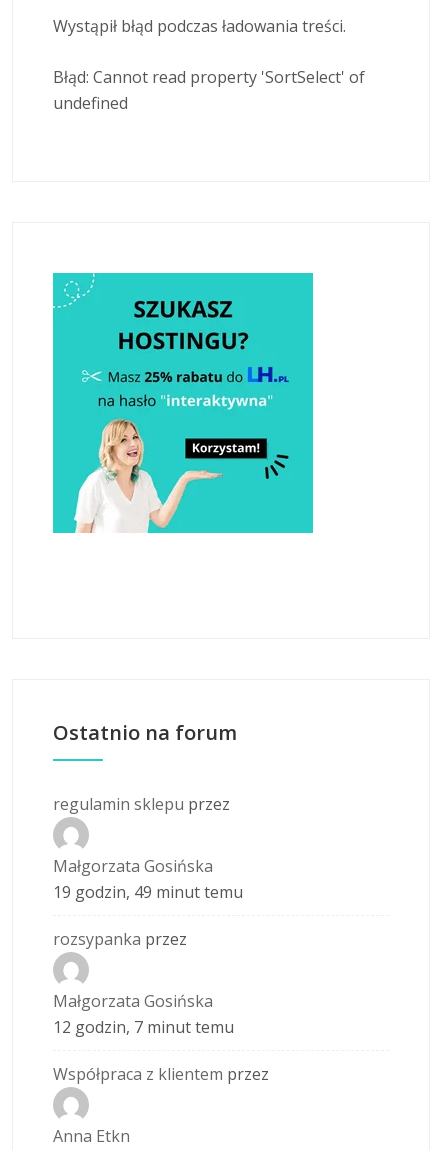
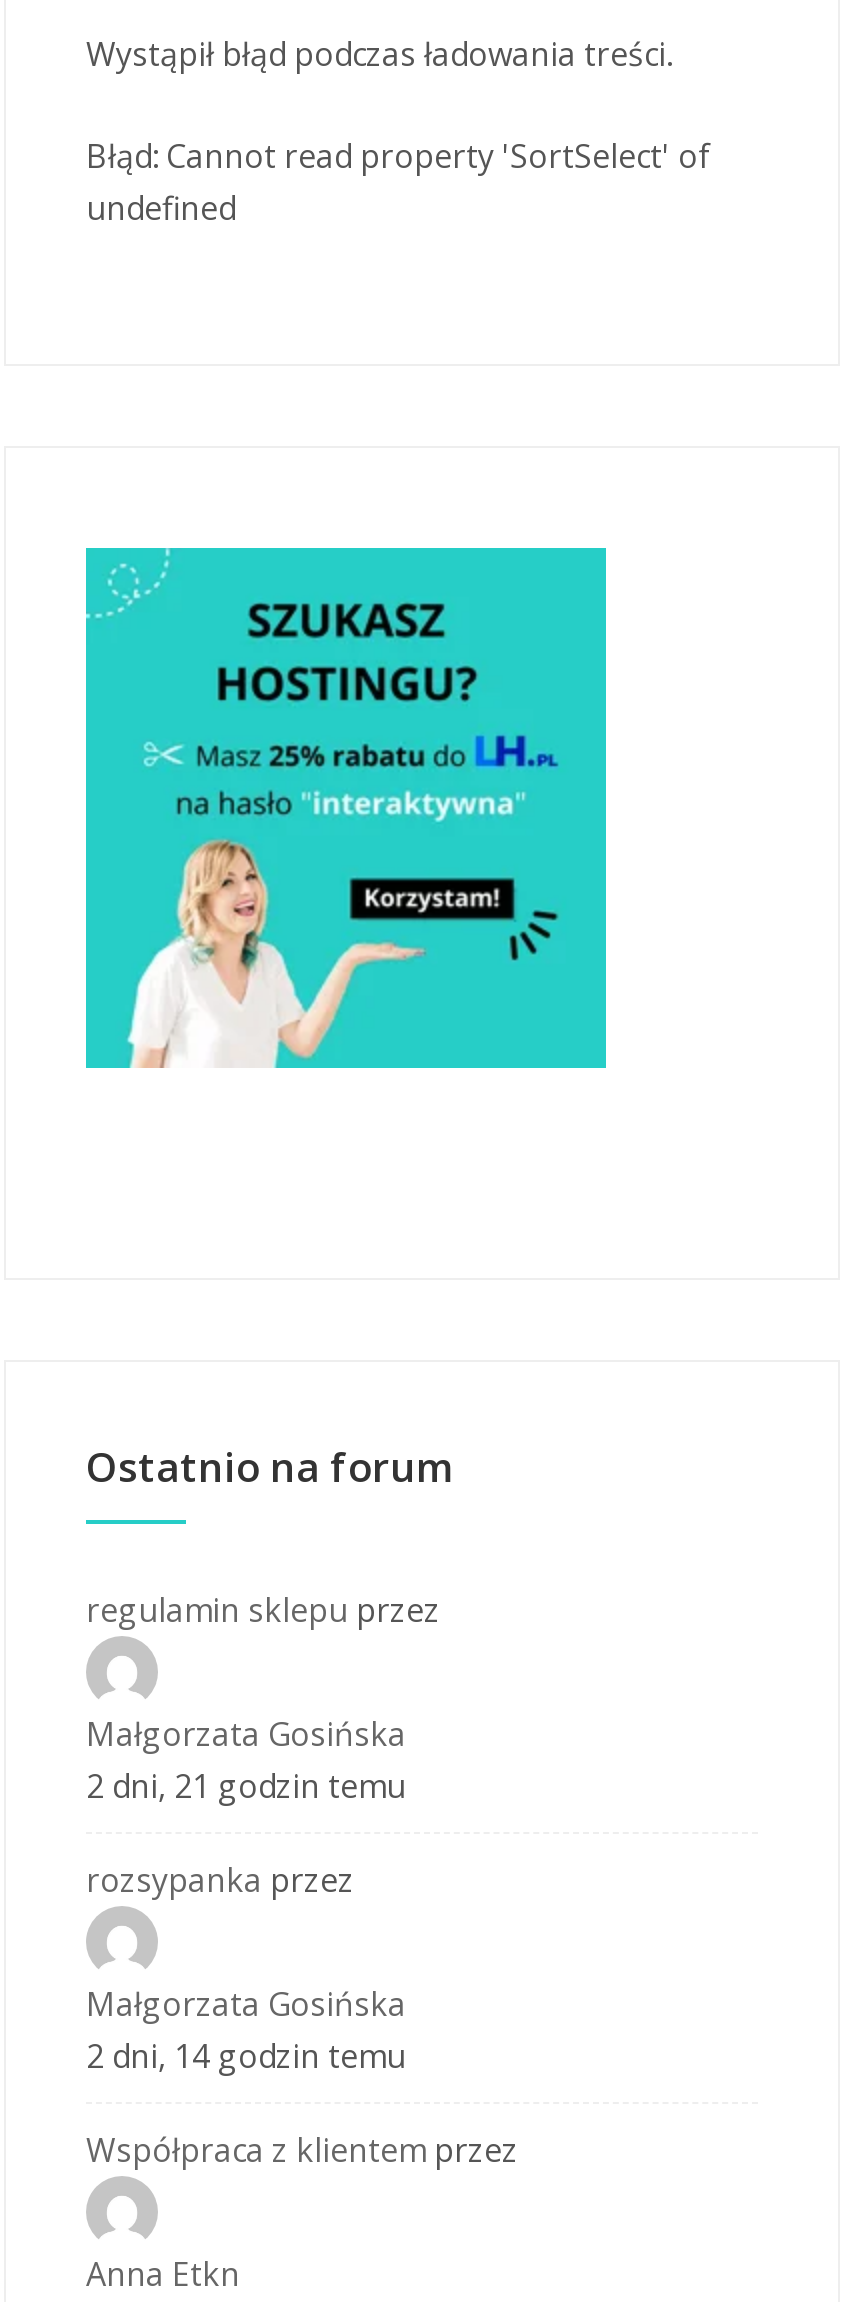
- 19 godzin, 49 minut temu
+ 2 dni, 21 godzin temu

- 12 godzin, 7 minut temu
+ 2 dni, 14 godzin temu
